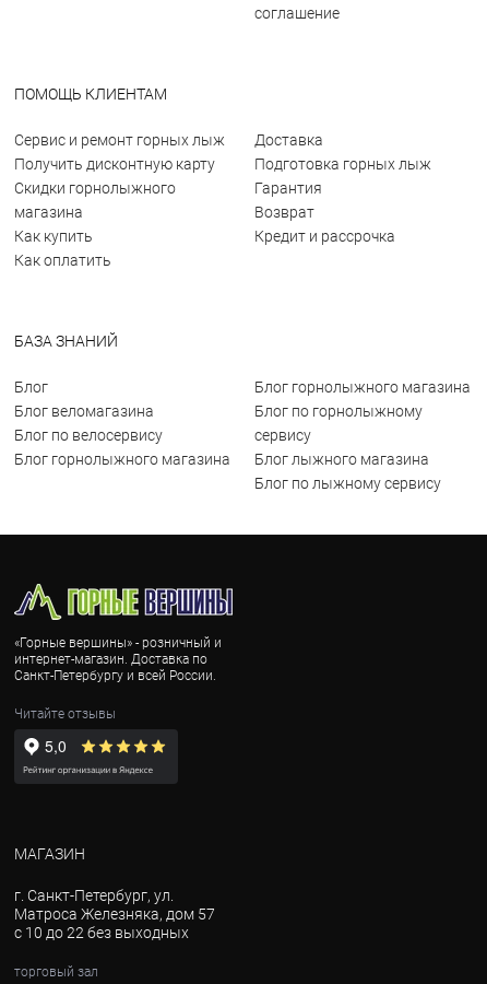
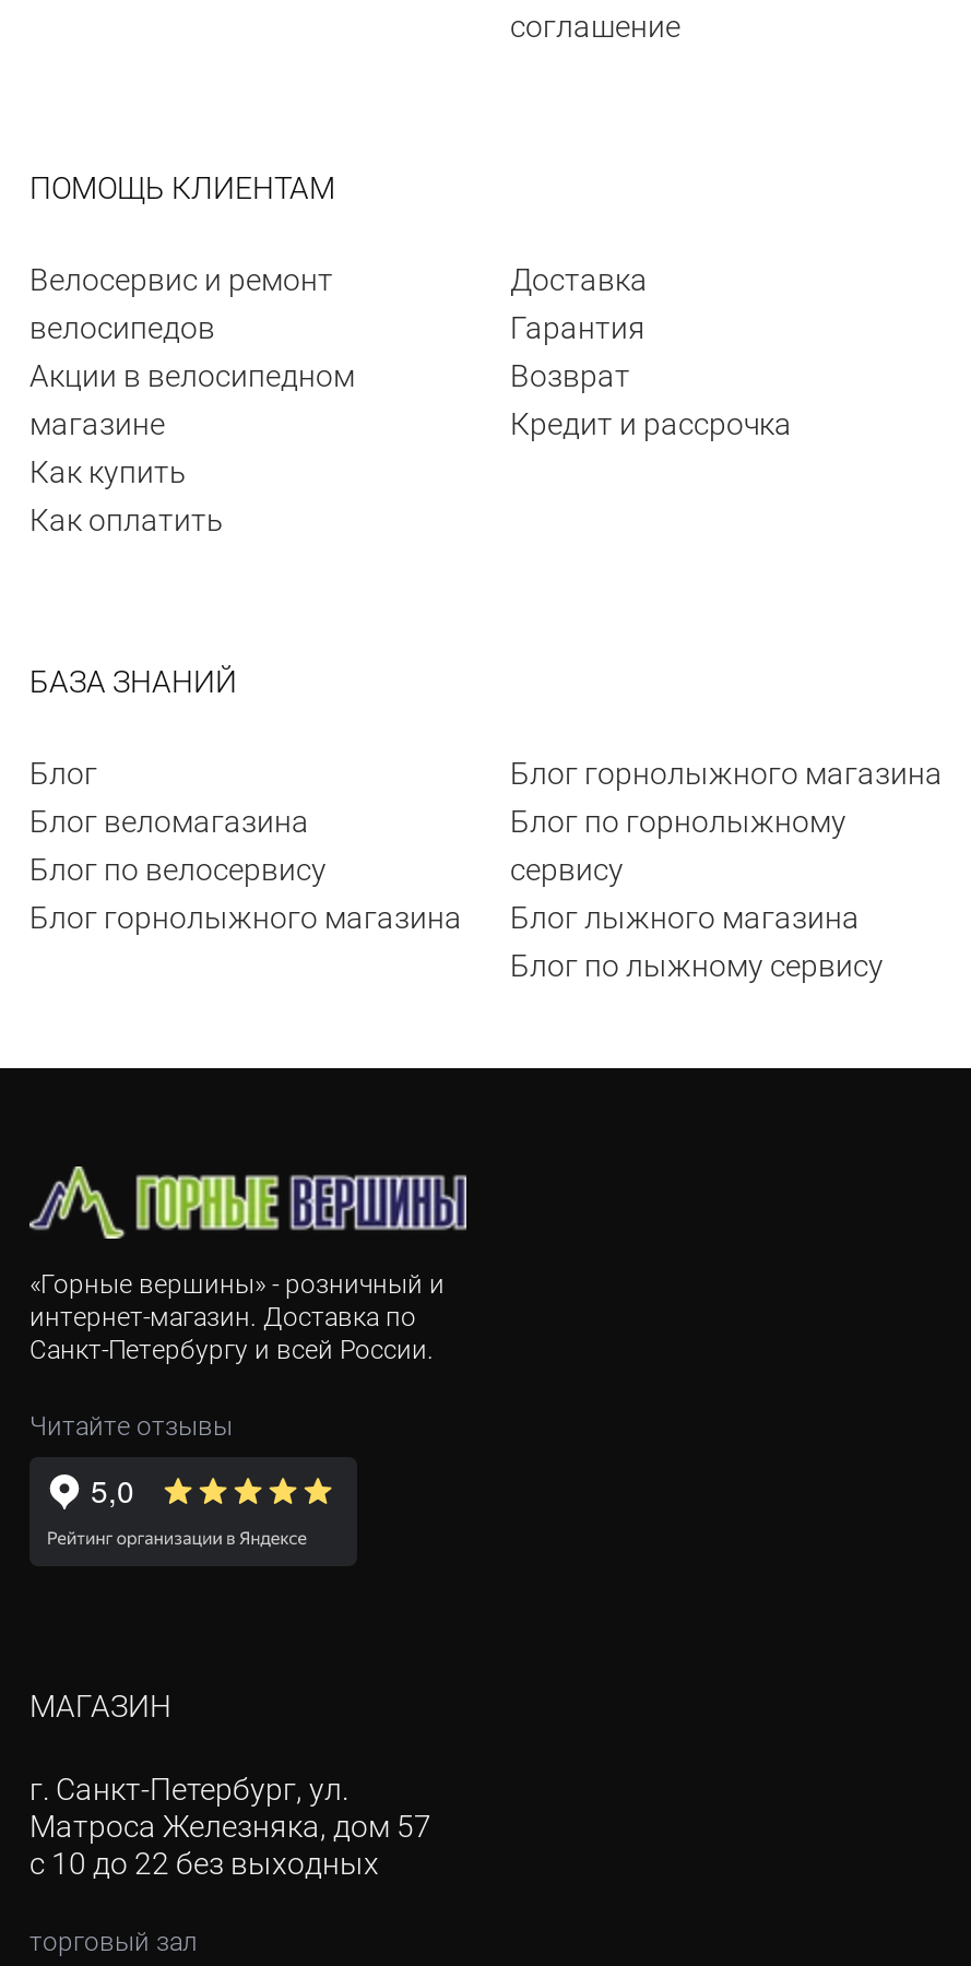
- Сервис и ремонт горных лыж
- Получить дисконтную карту
- Скидки горнолыжного
- магазина
+ Велосервис и ремонт
+ велосипедов
+ Акции в велосипедном
+ магазине

- Подготовка горных лыж

moved up: Гарантия | Возврат | Кредит и рассрочка
